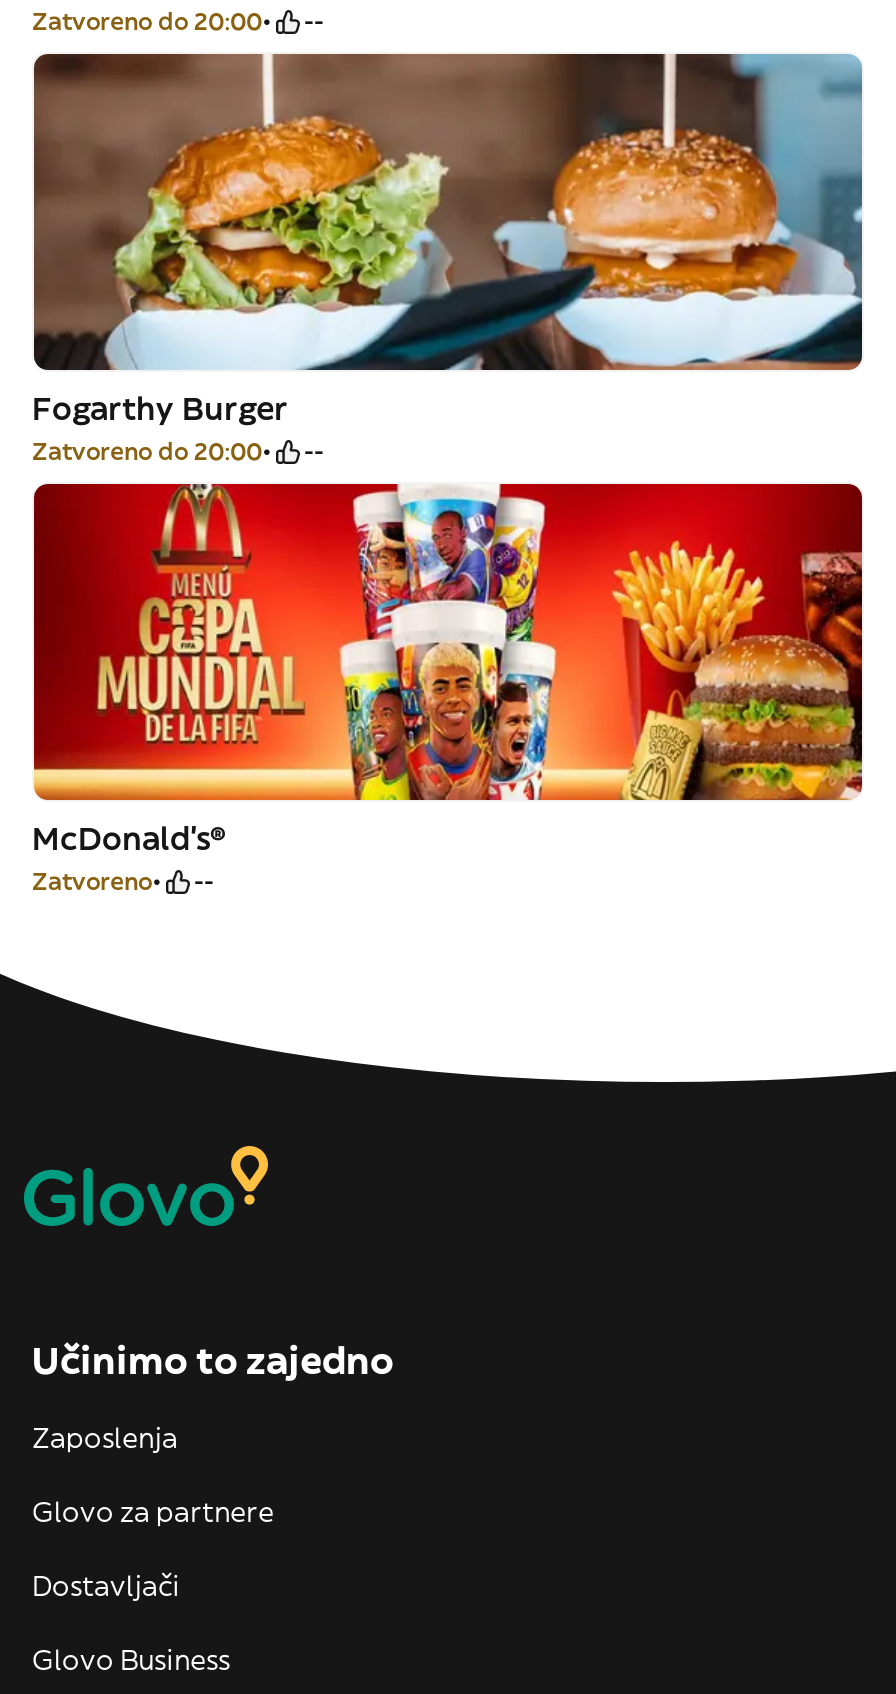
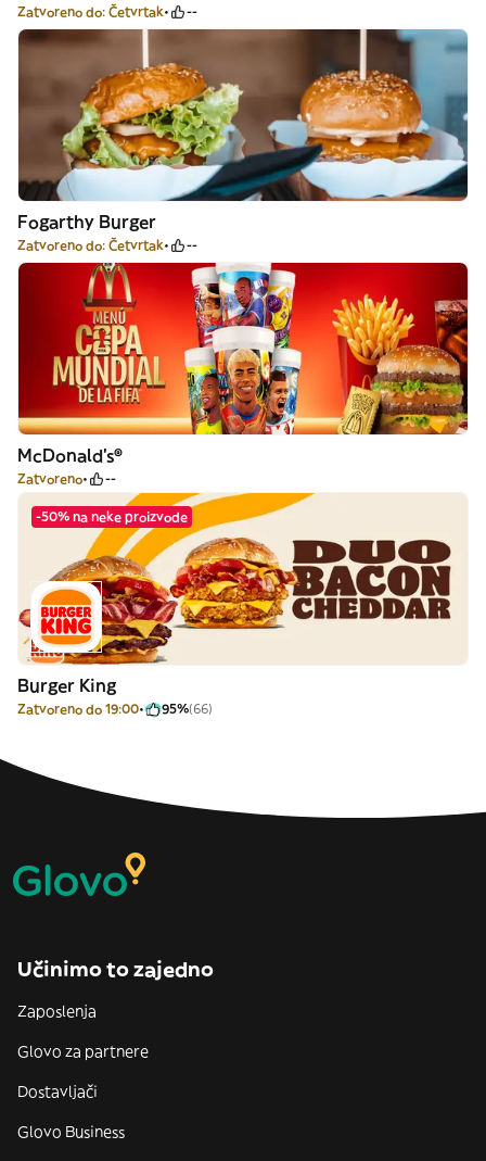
- Zatvoreno do 20:00
+ Zatvoreno do: Četvrtak

- Zatvoreno do 20:00
+ Zatvoreno do: Četvrtak

+ Burger King
+ Zatvoreno do 19:00
+ 95%(66)

+ [image]
+ -50% na neke proizvode
